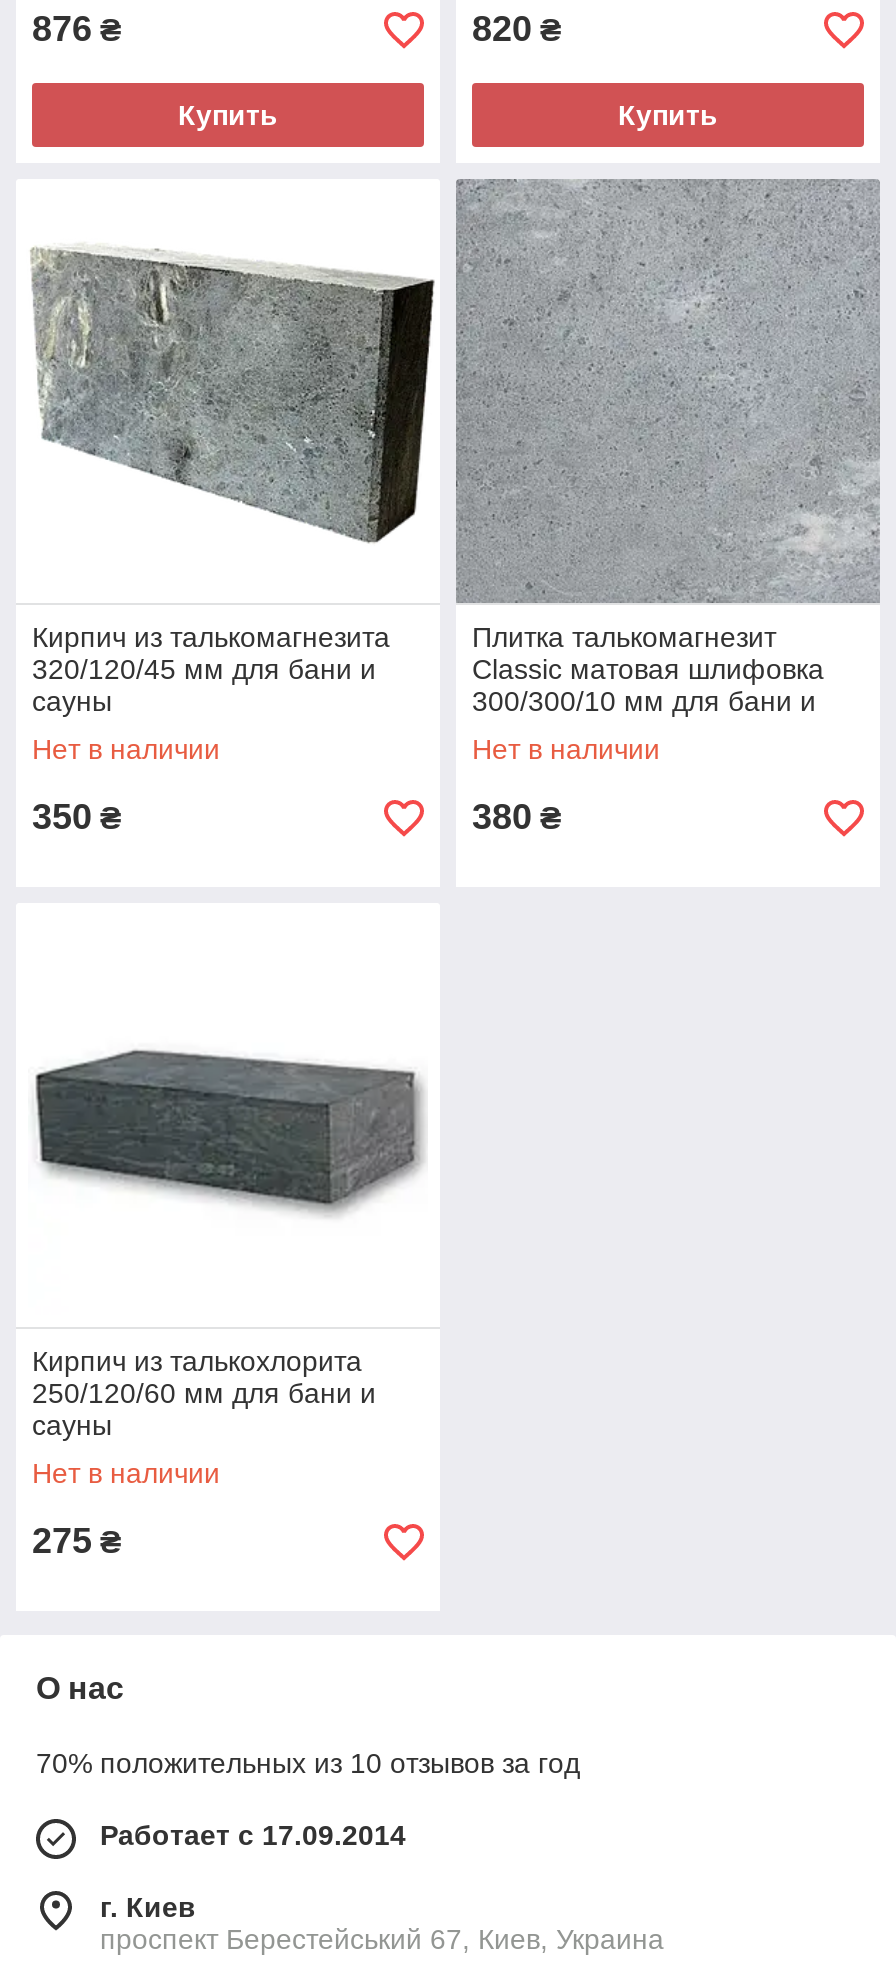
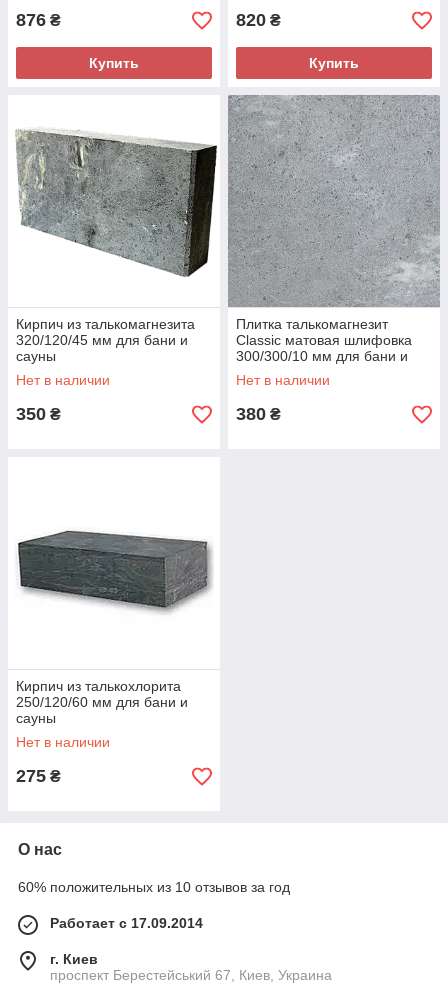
- 70% положительных из 10 отзывов за год
+ 60% положительных из 10 отзывов за год
